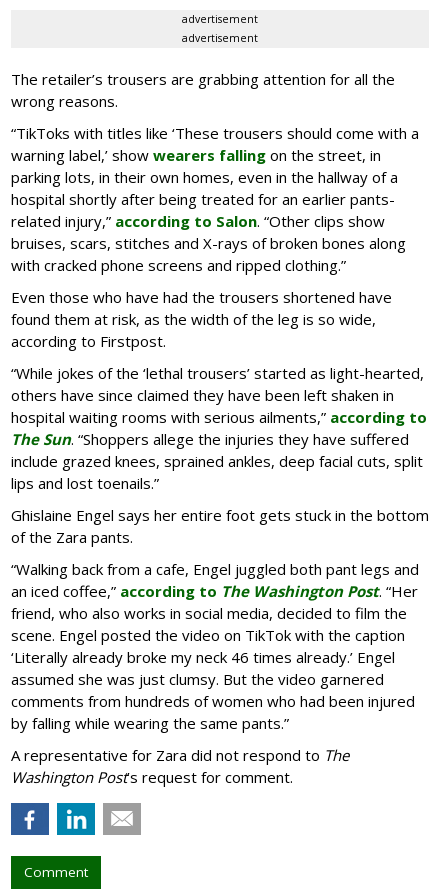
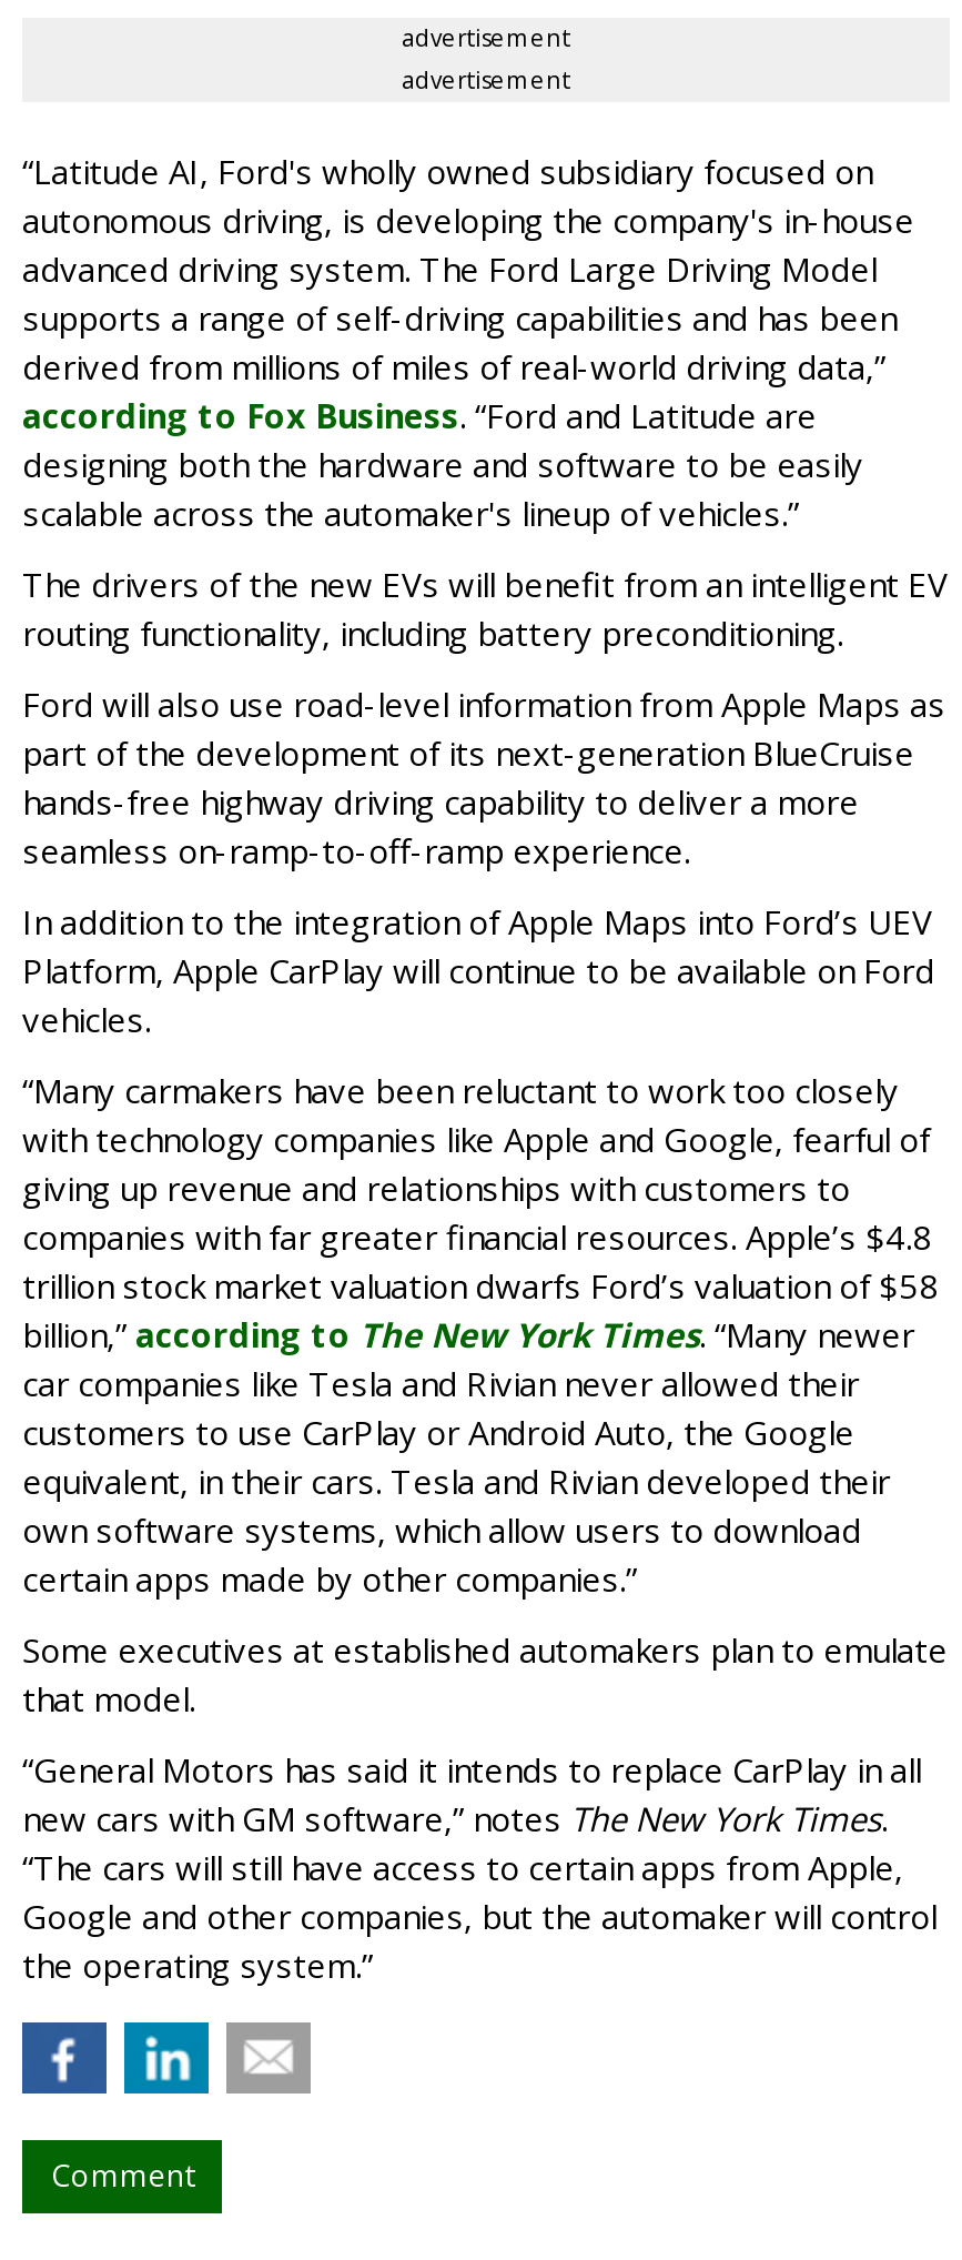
- The retailer’s trousers are grabbing attention for all the
- wrong reasons.
+ “Latitude AI, Ford's wholly owned subsidiary focused on
+ autonomous driving, is developing the company's in-house
+ advanced driving system. The Ford Large Driving Model
+ supports a range of self-driving capabilities and has been
+ derived from millions of miles of real-world driving data,”
+ according to Fox Business. “Ford and Latitude are
+ designing both the hardware and software to be easily
+ scalable across the automaker's lineup of vehicles.”

- “TikToks with titles like ‘These trousers should come with a
- warning label,’ show wearers falling on the street, in
- parking lots, in their own homes, even in the hallway of a
- hospital shortly after being treated for an earlier pants-
- related injury,” according to Salon. “Other clips show
- bruises, scars, stitches and X-rays of broken bones along
- with cracked phone screens and ripped clothing.”
+ The drivers of the new EVs will benefit from an intelligent EV
+ routing functionality, including battery preconditioning.

- Even those who have had the trousers shortened have
- found them at risk, as the width of the leg is so wide,
- according to Firstpost.
+ Ford will also use road-level information from Apple Maps as
+ part of the development of its next-generation BlueCruise
+ hands-free highway driving capability to deliver a more
+ seamless on-ramp-to-off-ramp experience.

- “While jokes of the ‘lethal trousers’ started as light-hearted,
- others have since claimed they have been left shaken in
- hospital waiting rooms with serious ailments,” according to
- The Sun. “Shoppers allege the injuries they have suffered
- include grazed knees, sprained ankles, deep facial cuts, split
- lips and lost toenails.”
+ In addition to the integration of Apple Maps into Ford’s UEV
+ Platform, Apple CarPlay will continue to be available on Ford
+ vehicles.

- Ghislaine Engel says her entire foot gets stuck in the bottom
- of the Zara pants.
+ “Many carmakers have been reluctant to work too closely
+ with technology companies like Apple and Google, fearful of
+ giving up revenue and relationships with customers to
+ companies with far greater financial resources. Apple’s $4.8
+ trillion stock market valuation dwarfs Ford’s valuation of $58
+ billion,” according to The New York Times. “Many newer
+ car companies like Tesla and Rivian never allowed their
+ customers to use CarPlay or Android Auto, the Google
+ equivalent, in their cars. Tesla and Rivian developed their
+ own software systems, which allow users to download
+ certain apps made by other companies.”

- “Walking back from a cafe, Engel juggled both pant legs and
- an iced coffee,” according to The Washington Post. “Her
- friend, who also works in social media, decided to film the
- scene. Engel posted the video on TikTok with the caption
- ‘Literally already broke my neck 46 times already.’ Engel
- assumed she was just clumsy. But the video garnered
- comments from hundreds of women who had been injured
- by falling while wearing the same pants.”
+ Some executives at established automakers plan to emulate
+ that model.

- A representative for Zara did not respond to The
- Washington Post’s request for comment.
+ “General Motors has said it intends to replace CarPlay in all
+ new cars with GM software,” notes The New York Times.
+ “The cars will still have access to certain apps from Apple,
+ Google and other companies, but the automaker will control
+ the operating system.”
